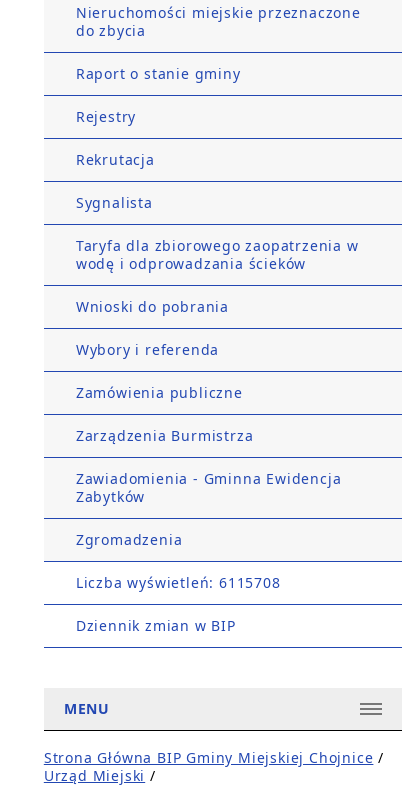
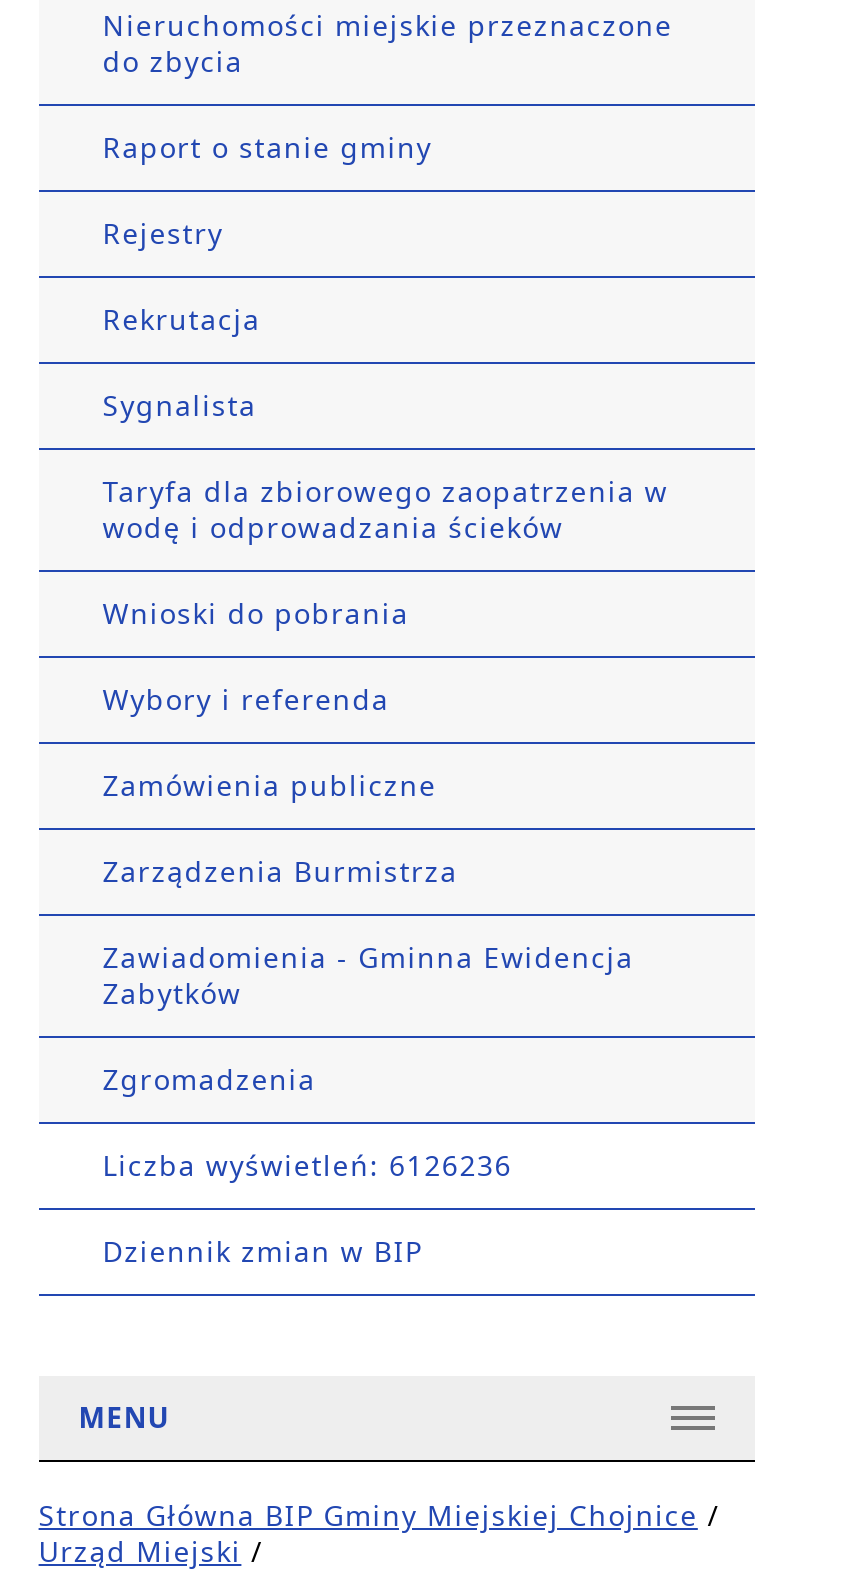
- Liczba wyświetleń: 6115708
+ Liczba wyświetleń: 6126236
